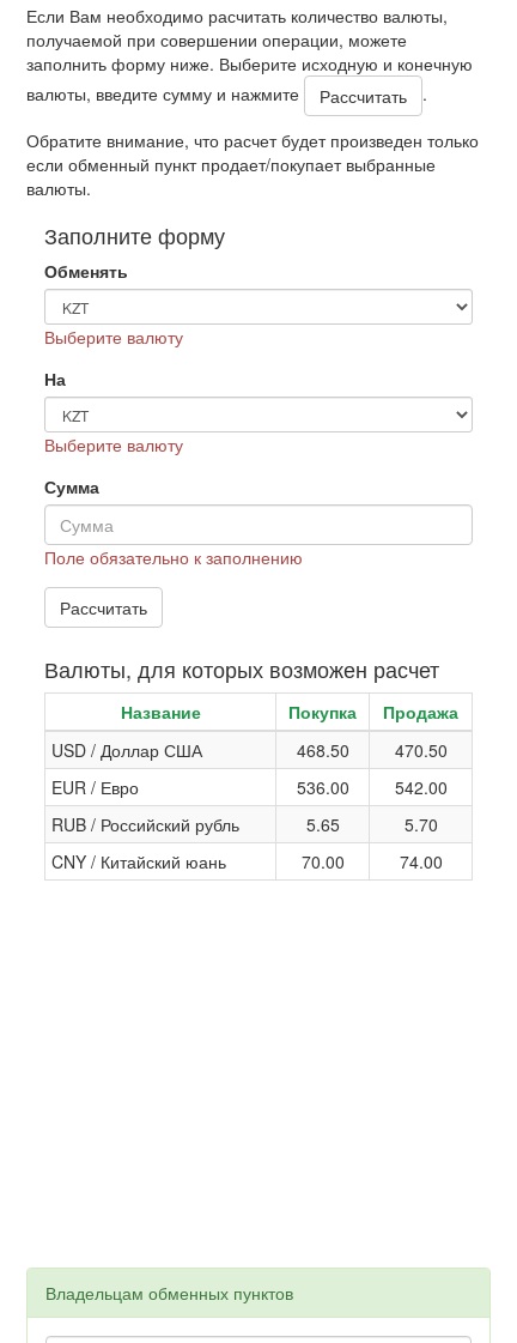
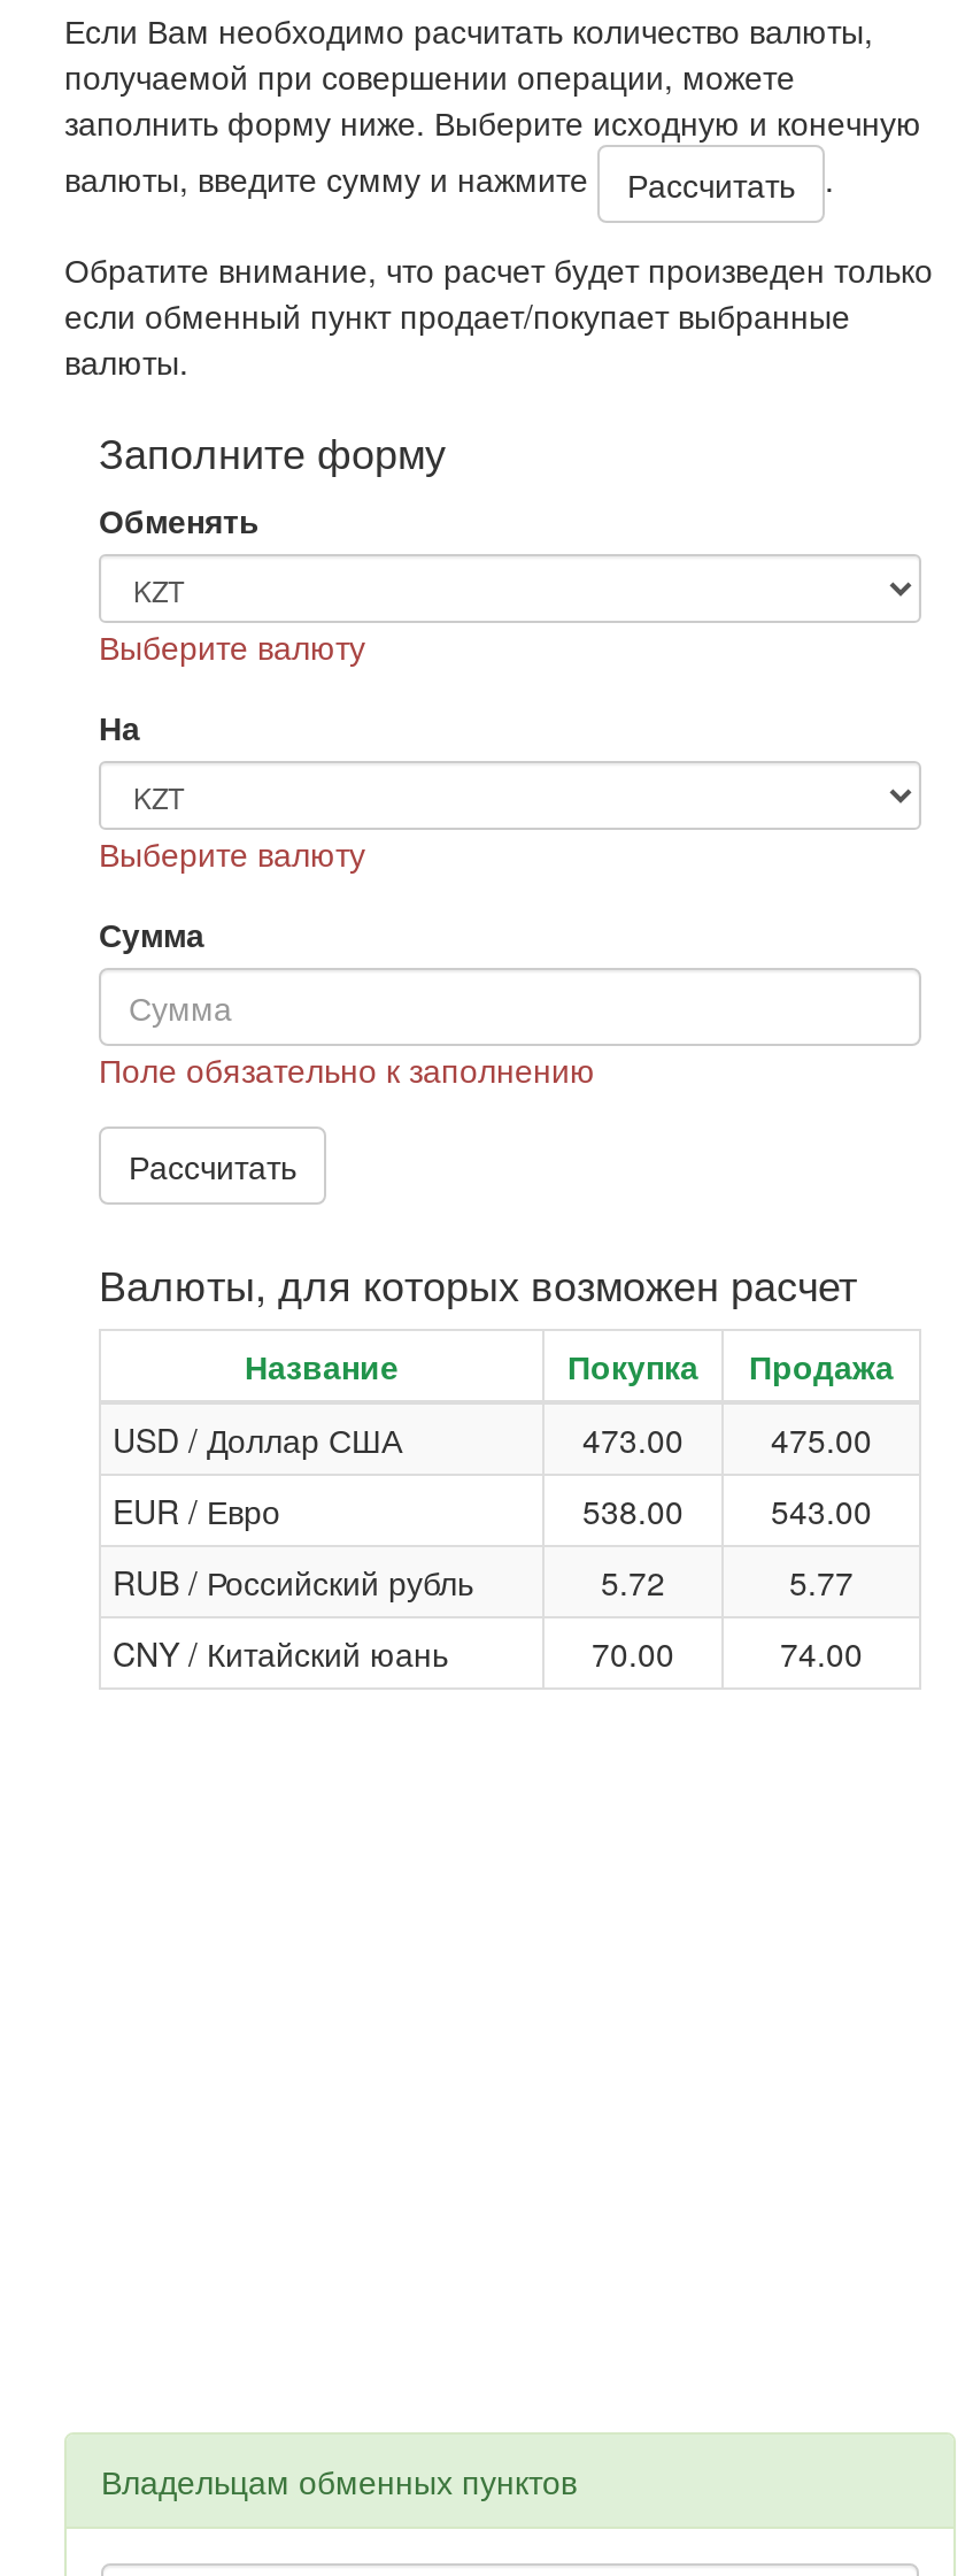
- 468.50
+ 473.00

- 470.50
+ 475.00

- 536.00
+ 538.00

- 542.00
+ 543.00

- 5.65
+ 5.72

- 5.70
+ 5.77
